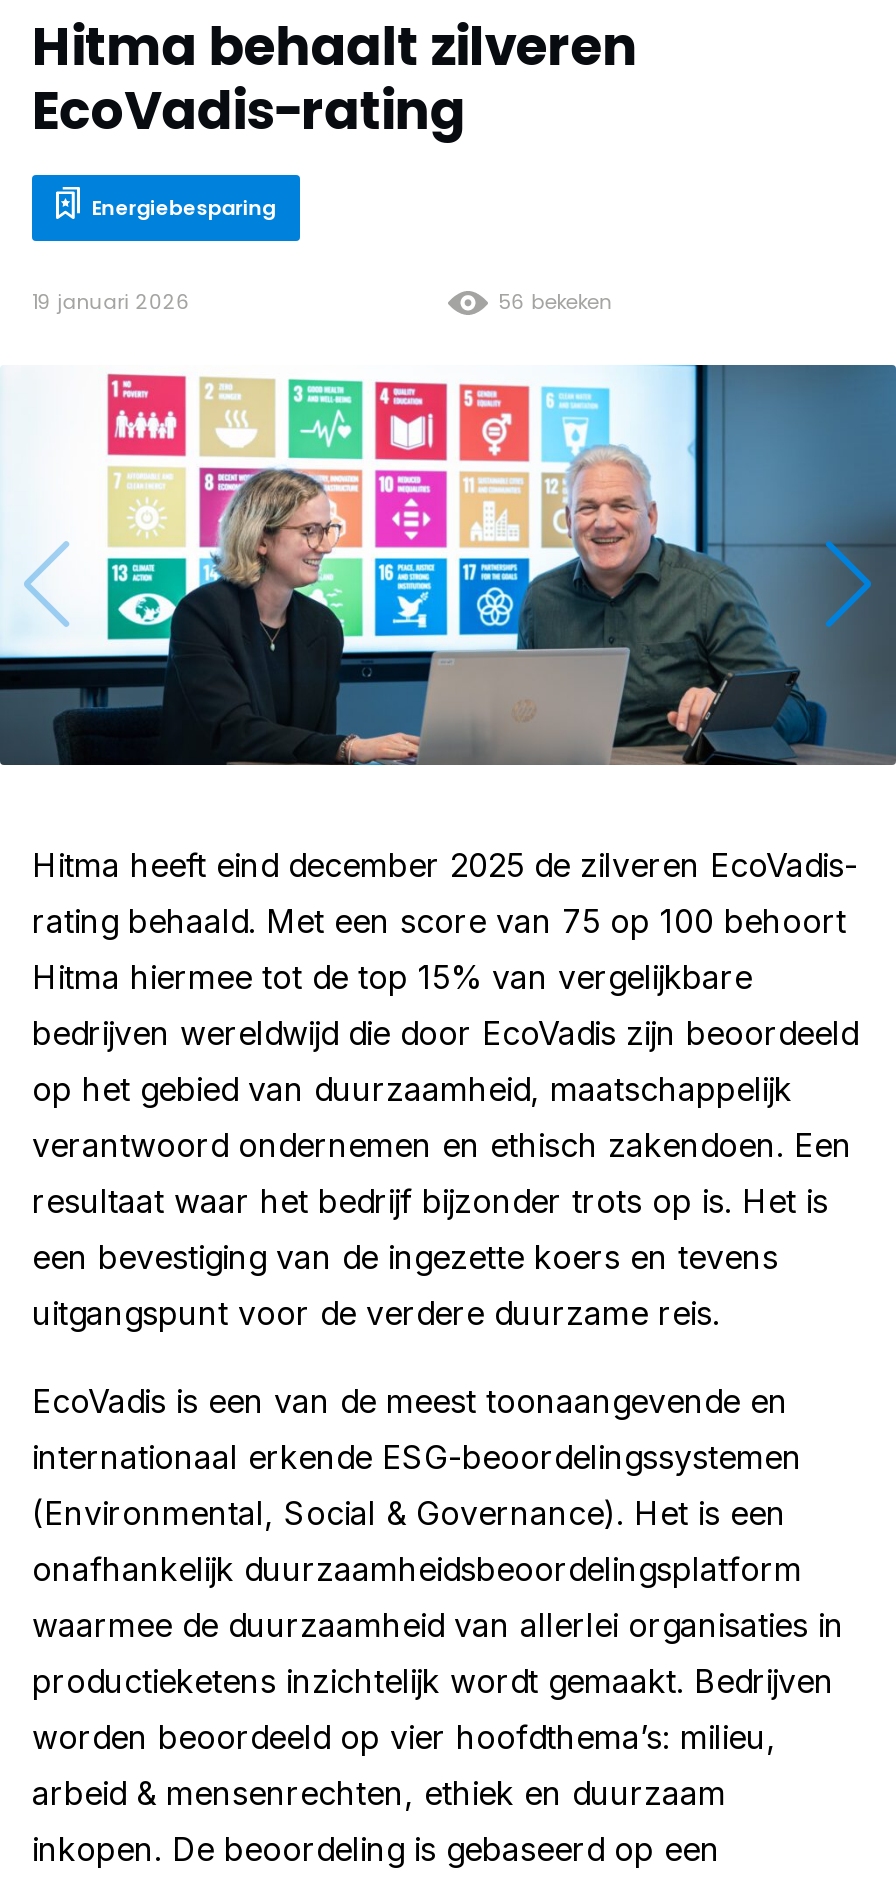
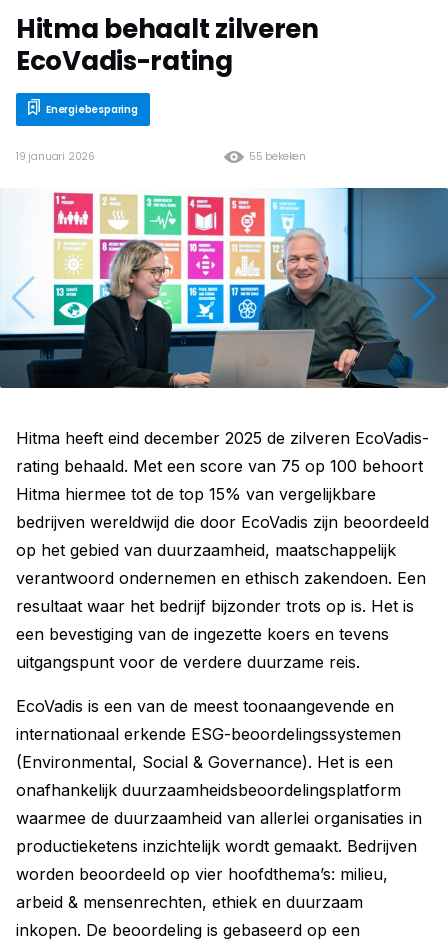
- 56 bekeken
+ 55 bekeken
